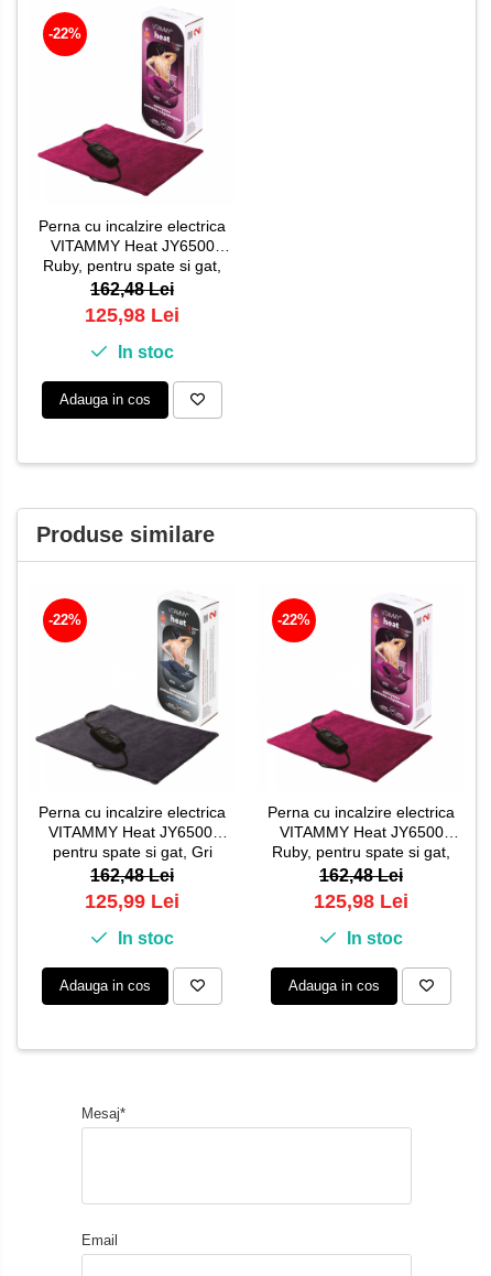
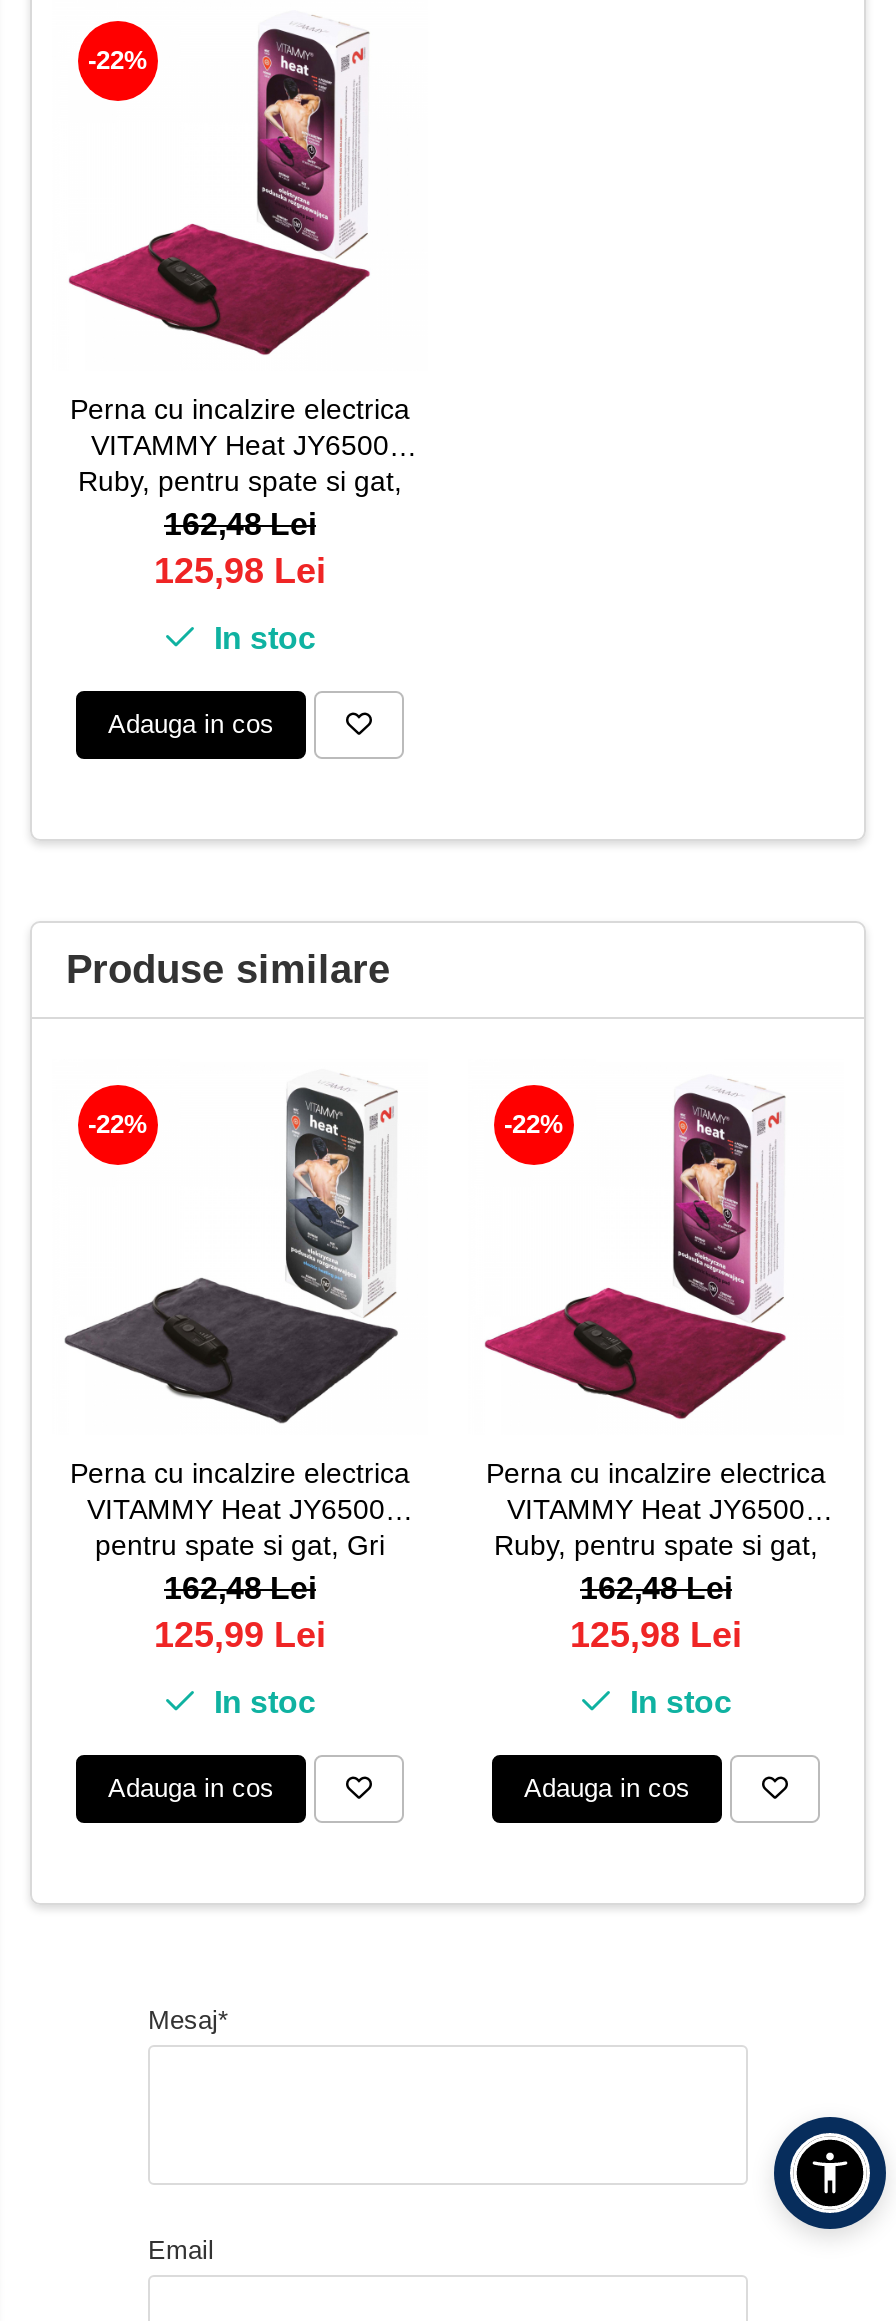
+ [image]
